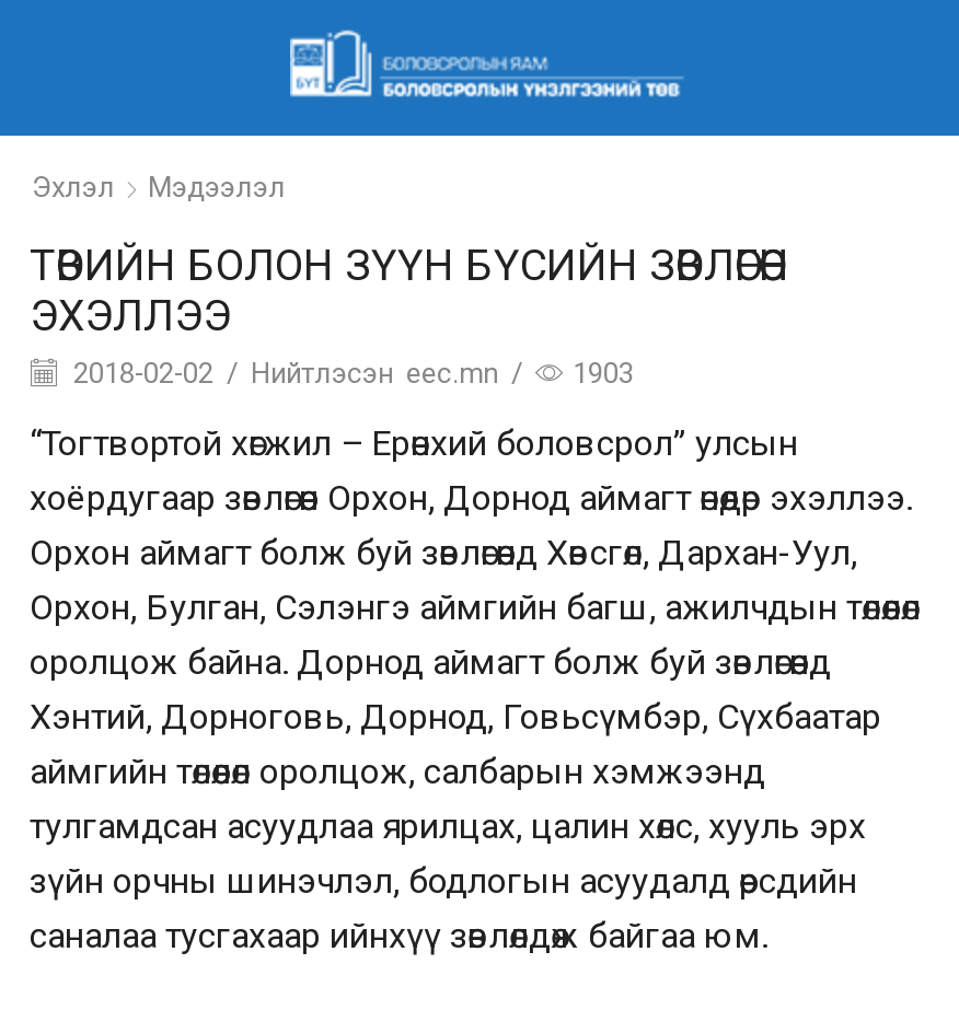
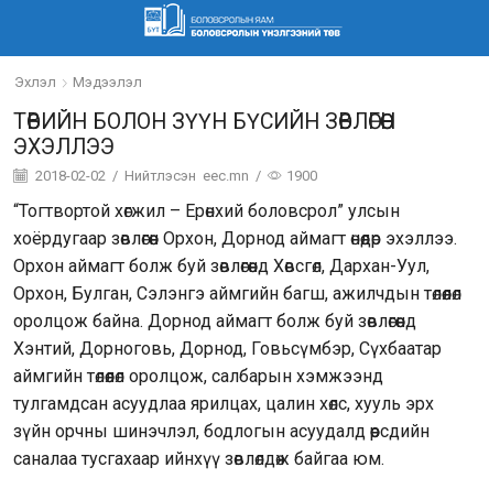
- 1903
+ 1900
